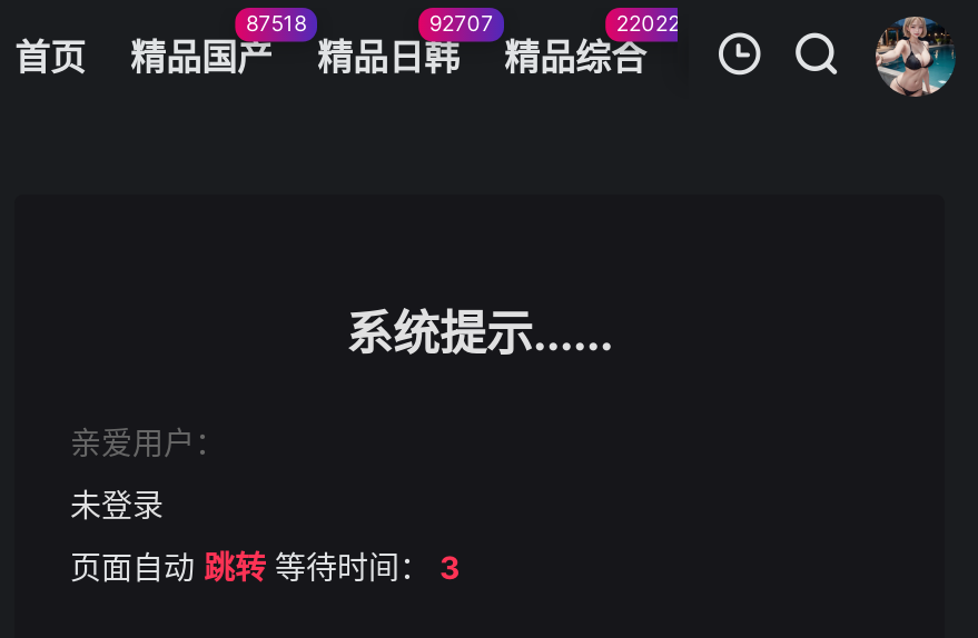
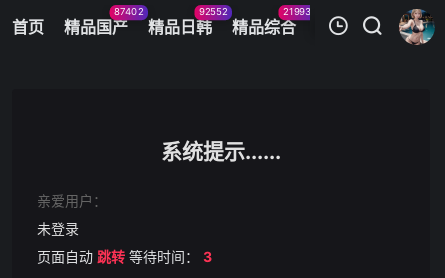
- 87518
+ 87402

- 92707
+ 92552

- 22022
+ 21993
